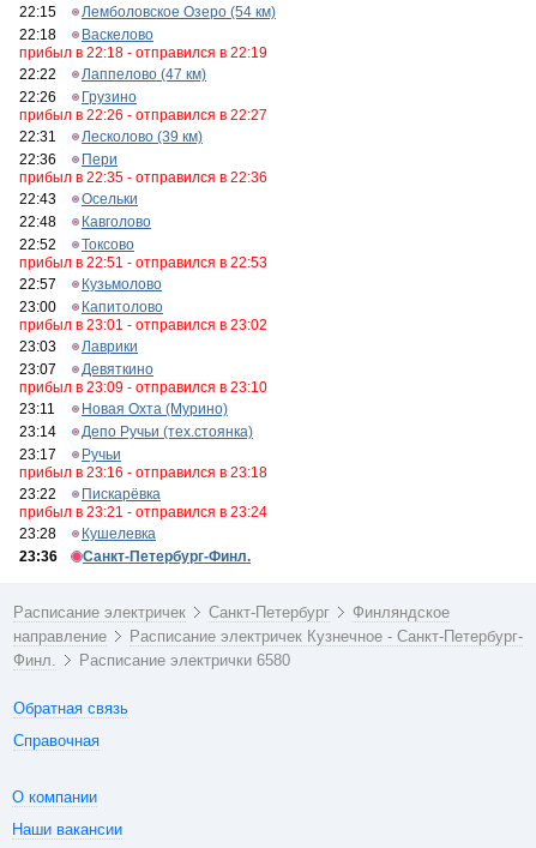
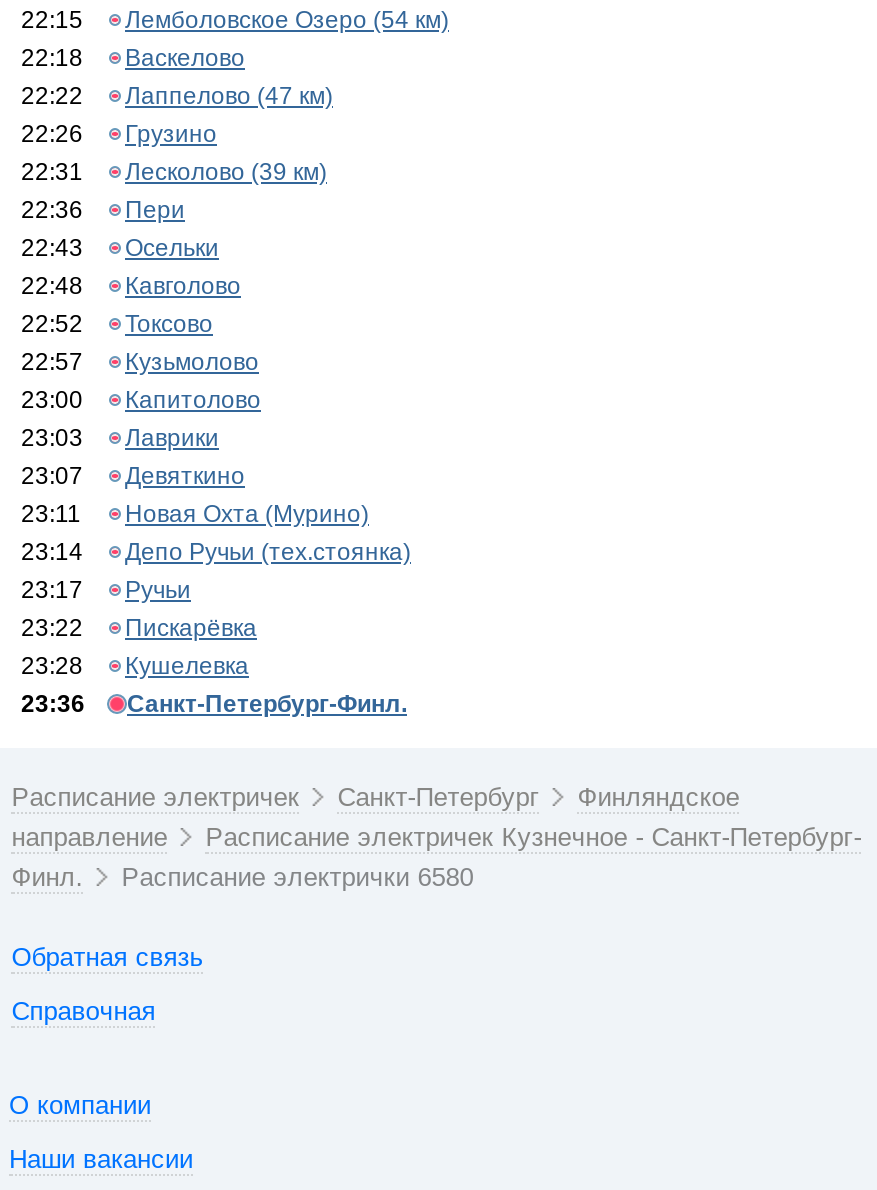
- прибыл в 22:18 - отправился в 22:19

- прибыл в 22:26 - отправился в 22:27

- прибыл в 22:35 - отправился в 22:36

- прибыл в 22:51 - отправился в 22:53

- прибыл в 23:01 - отправился в 23:02

- прибыл в 23:09 - отправился в 23:10

- прибыл в 23:16 - отправился в 23:18

- прибыл в 23:21 - отправился в 23:24
